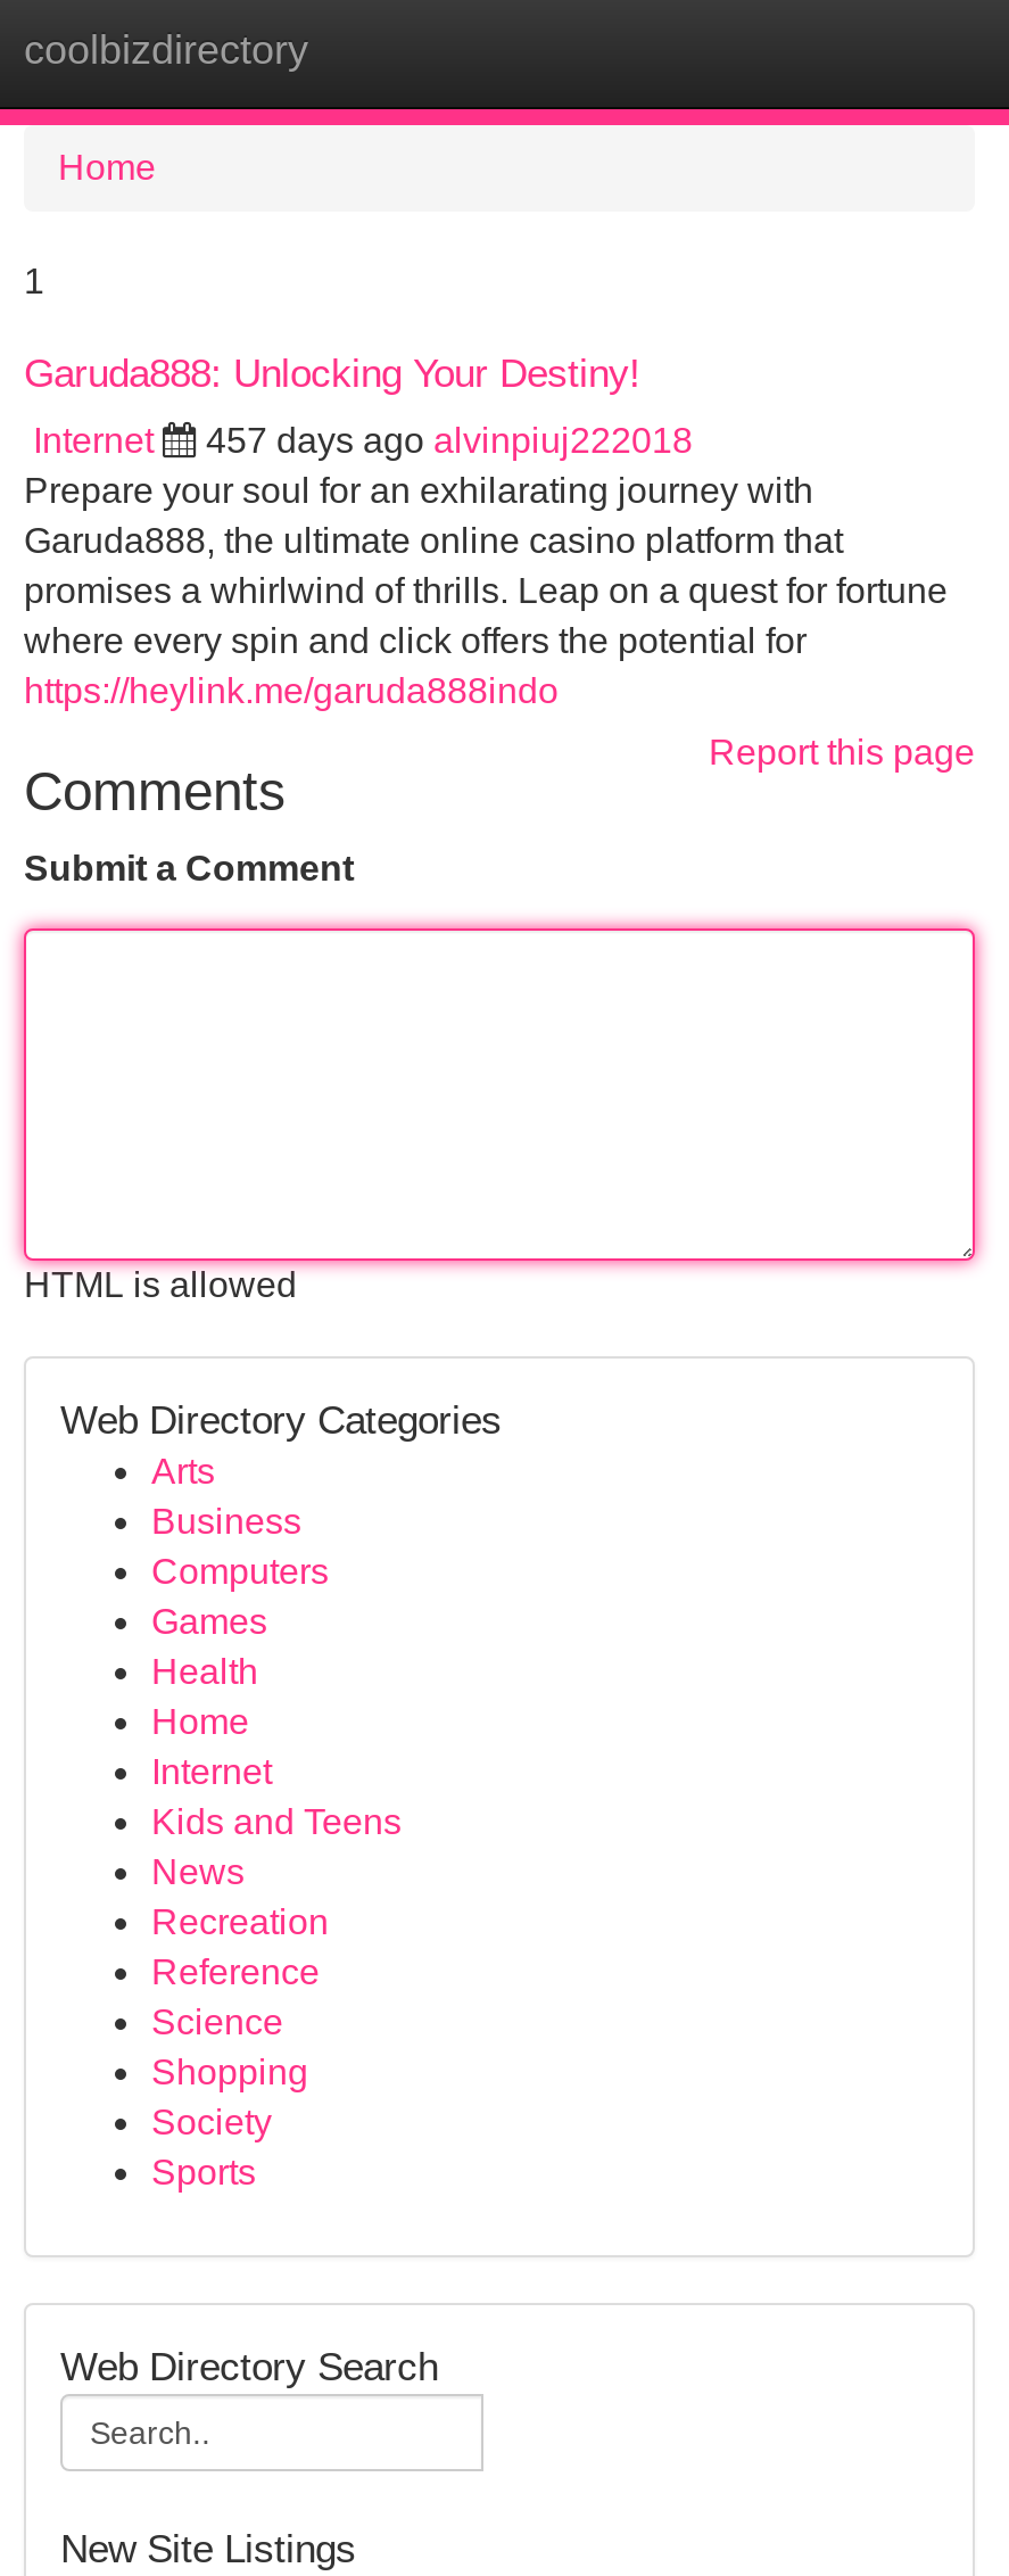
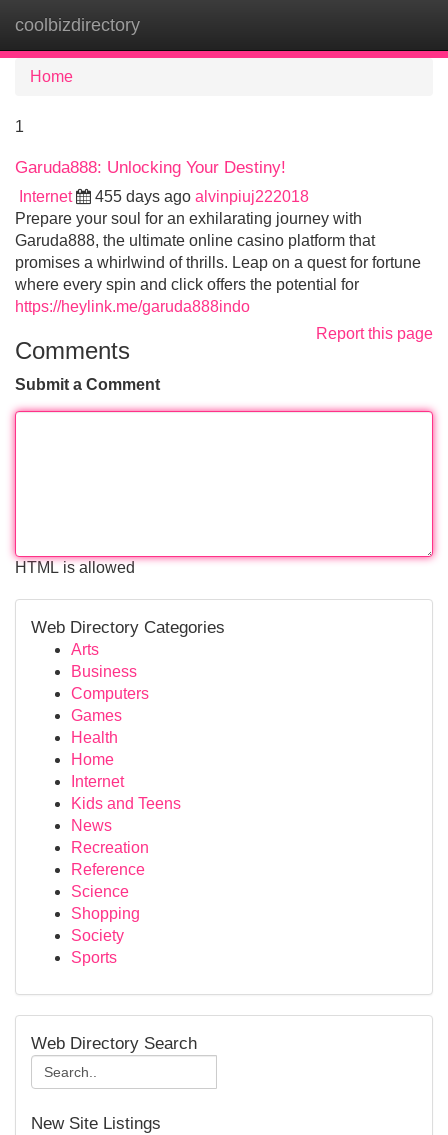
- 457 days ago alvinpiuj222018
+ 455 days ago alvinpiuj222018
